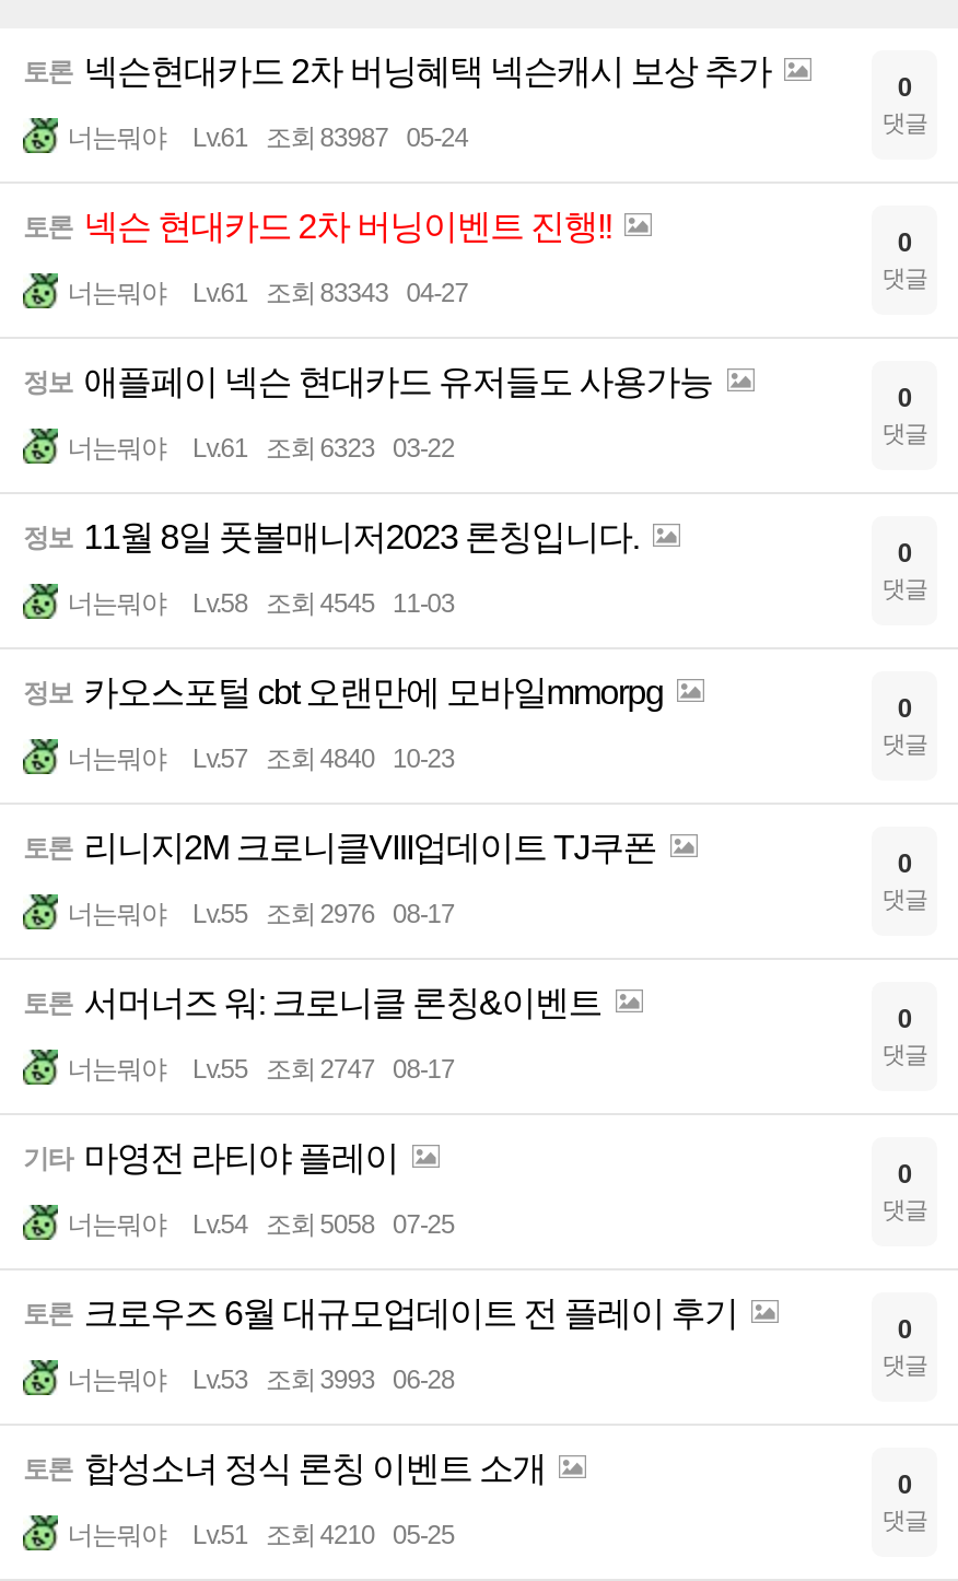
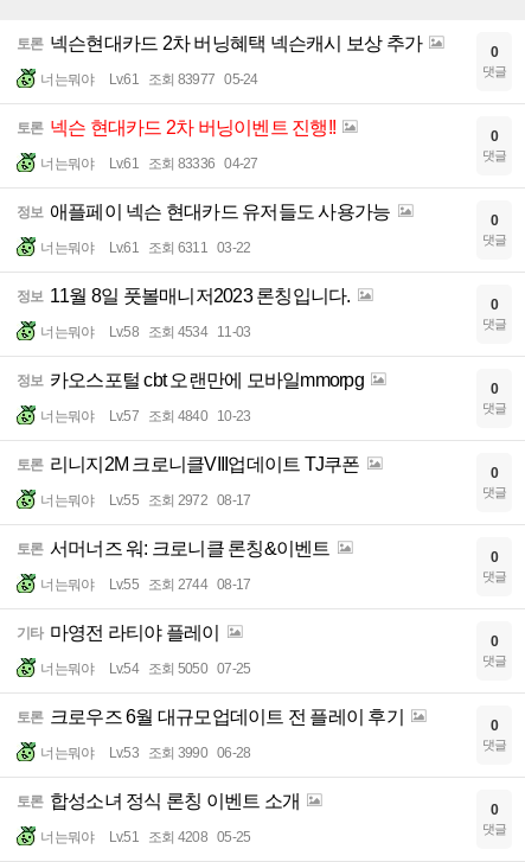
- 너는뭐야 Lv.61 조회 83987 05-24
+ 너는뭐야 Lv.61 조회 83977 05-24

- 너는뭐야 Lv.61 조회 83343 04-27
+ 너는뭐야 Lv.61 조회 83336 04-27

- 너는뭐야 Lv.61 조회 6323 03-22
+ 너는뭐야 Lv.61 조회 6311 03-22

- 너는뭐야 Lv.58 조회 4545 11-03
+ 너는뭐야 Lv.58 조회 4534 11-03

- 너는뭐야 Lv.55 조회 2976 08-17
+ 너는뭐야 Lv.55 조회 2972 08-17

- 너는뭐야 Lv.55 조회 2747 08-17
+ 너는뭐야 Lv.55 조회 2744 08-17

- 너는뭐야 Lv.54 조회 5058 07-25
+ 너는뭐야 Lv.54 조회 5050 07-25

- 너는뭐야 Lv.53 조회 3993 06-28
+ 너는뭐야 Lv.53 조회 3990 06-28

- 너는뭐야 Lv.51 조회 4210 05-25
+ 너는뭐야 Lv.51 조회 4208 05-25
